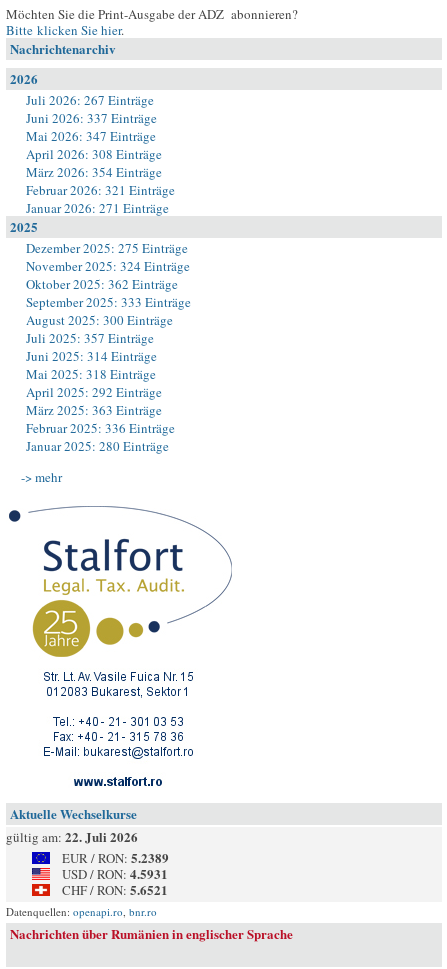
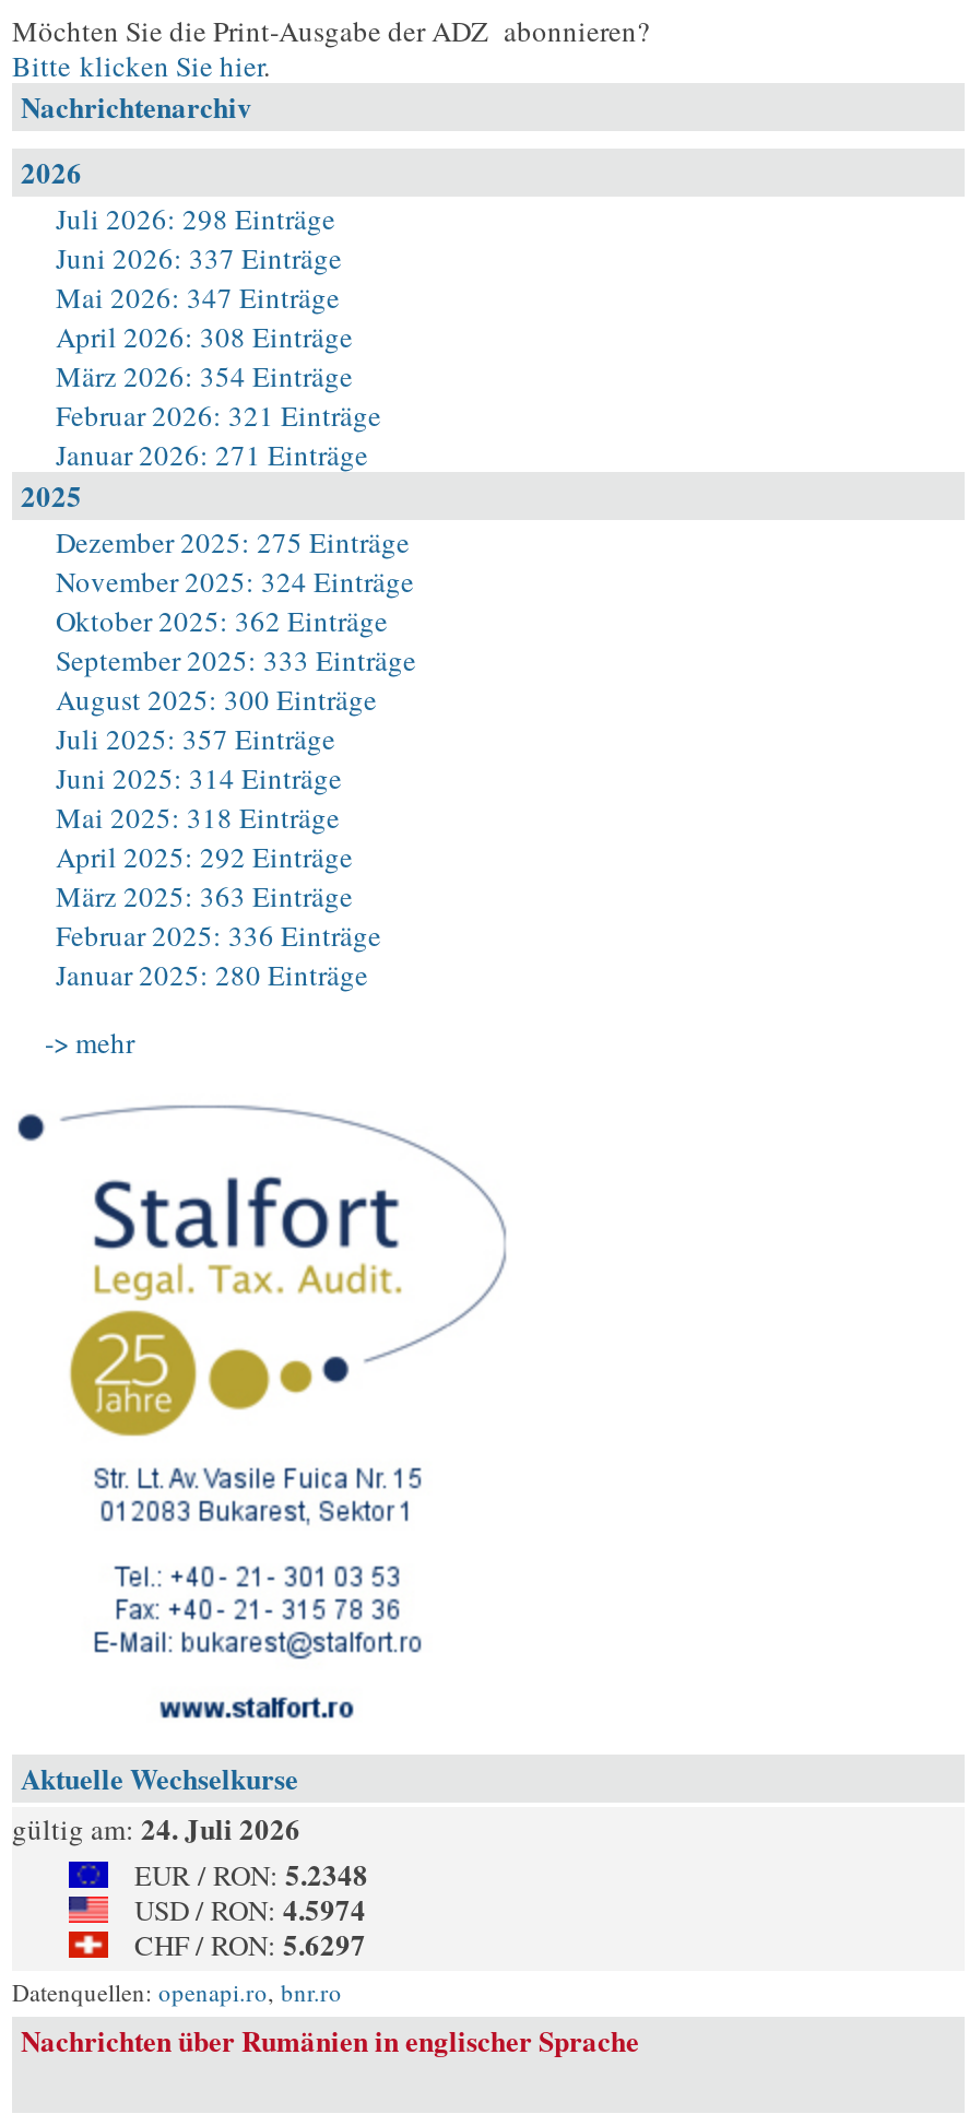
- Juli 2026: 267 Einträge
+ Juli 2026: 298 Einträge

- gültig am: 22. Juli 2026
+ gültig am: 24. Juli 2026

- EUR / RON: 5.2389
+ EUR / RON: 5.2348

- USD / RON: 4.5931
+ USD / RON: 4.5974

- CHF / RON: 5.6521
+ CHF / RON: 5.6297
